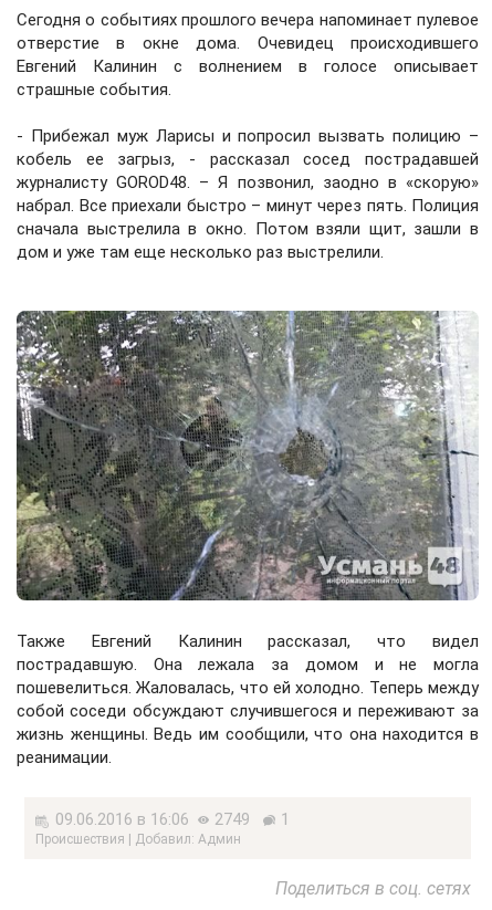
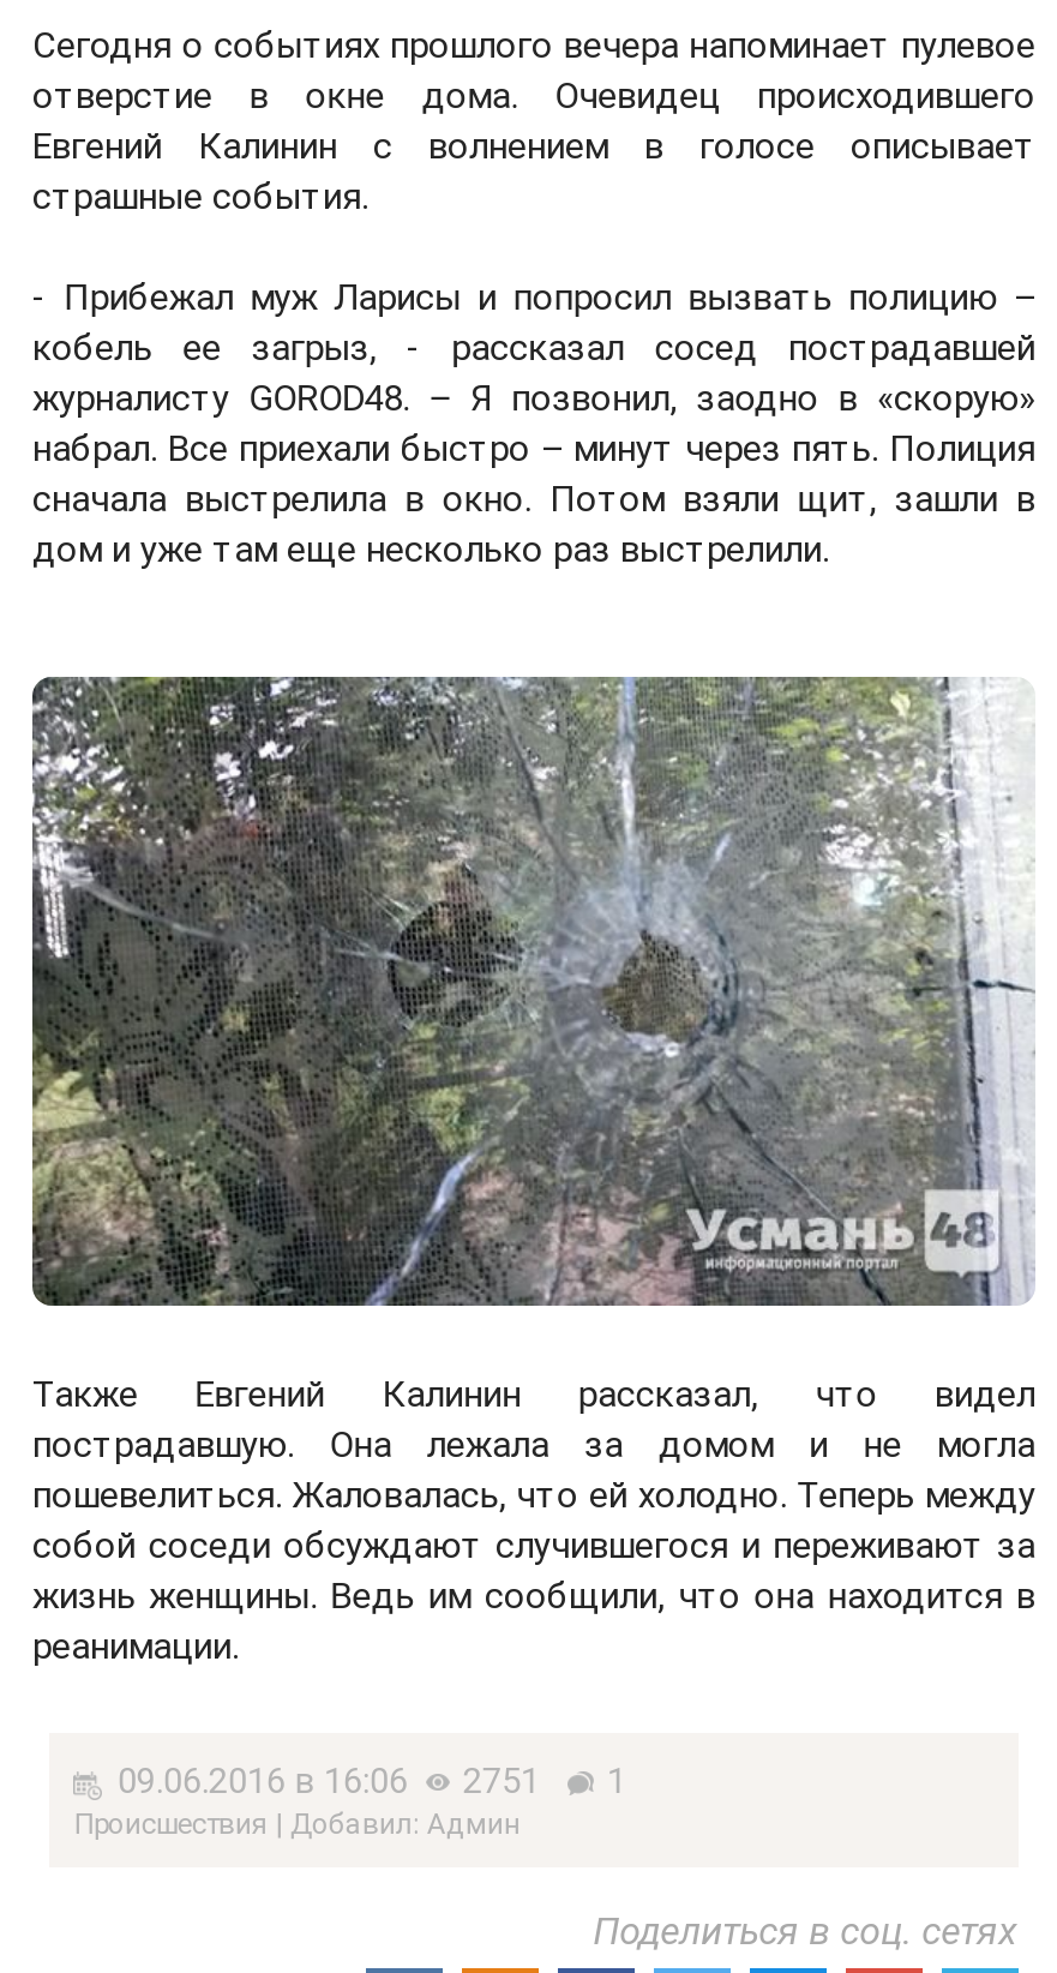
- 09.06.2016 в 16:06 2749 1
+ 09.06.2016 в 16:06 2751 1
